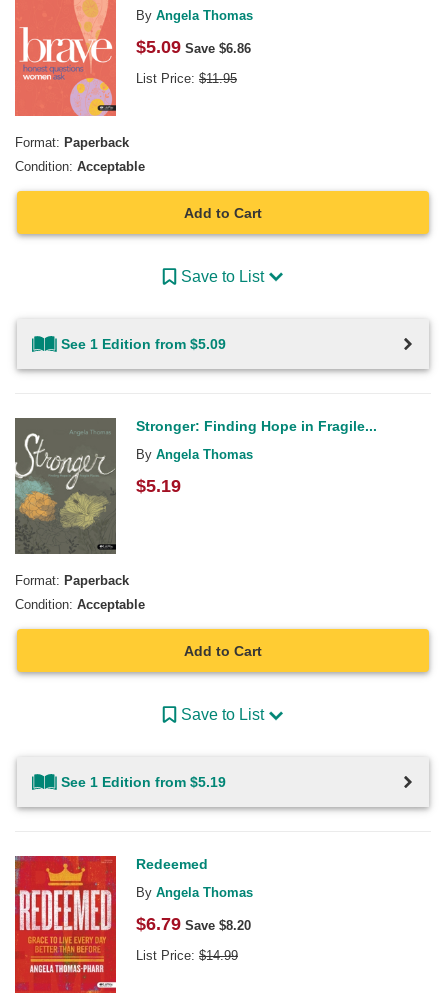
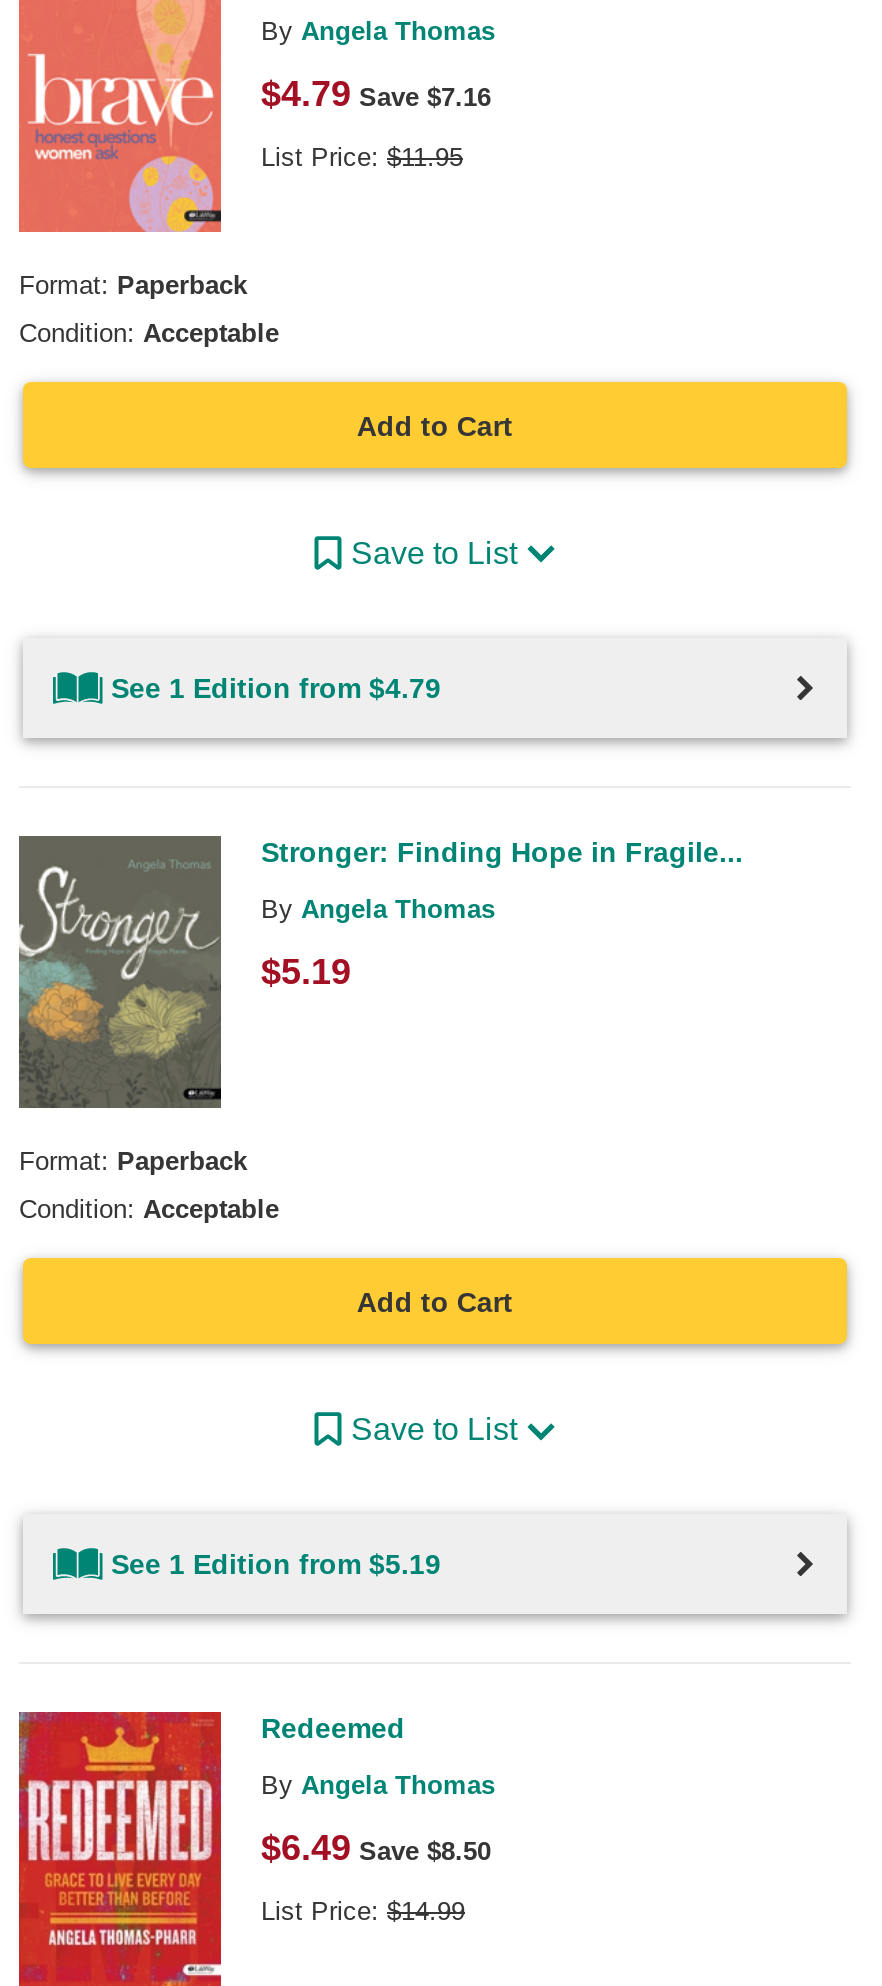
- $5.09 Save $6.86
+ $4.79 Save $7.16

- See 1 Edition from $5.09
+ See 1 Edition from $4.79

- $6.79 Save $8.20
+ $6.49 Save $8.50
